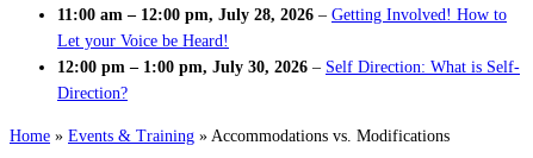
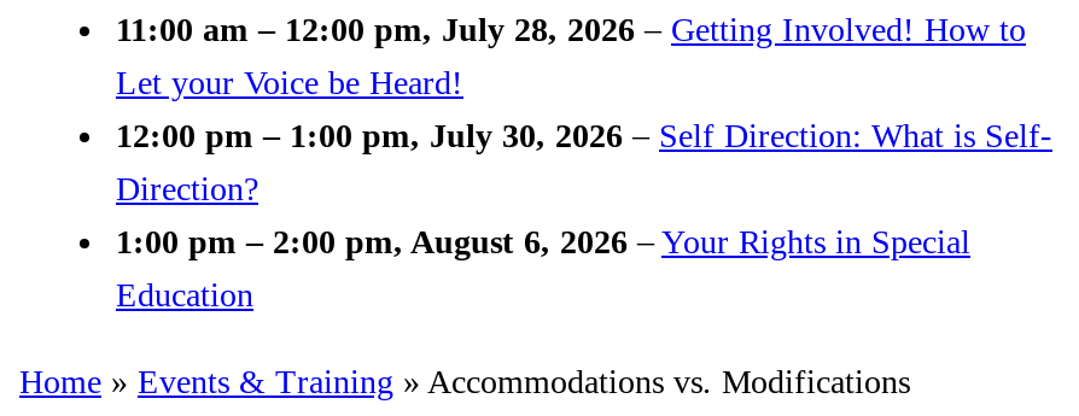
+ 1:00 pm – 2:00 pm, August 6, 2026 – Your Rights in Special
+ Education
